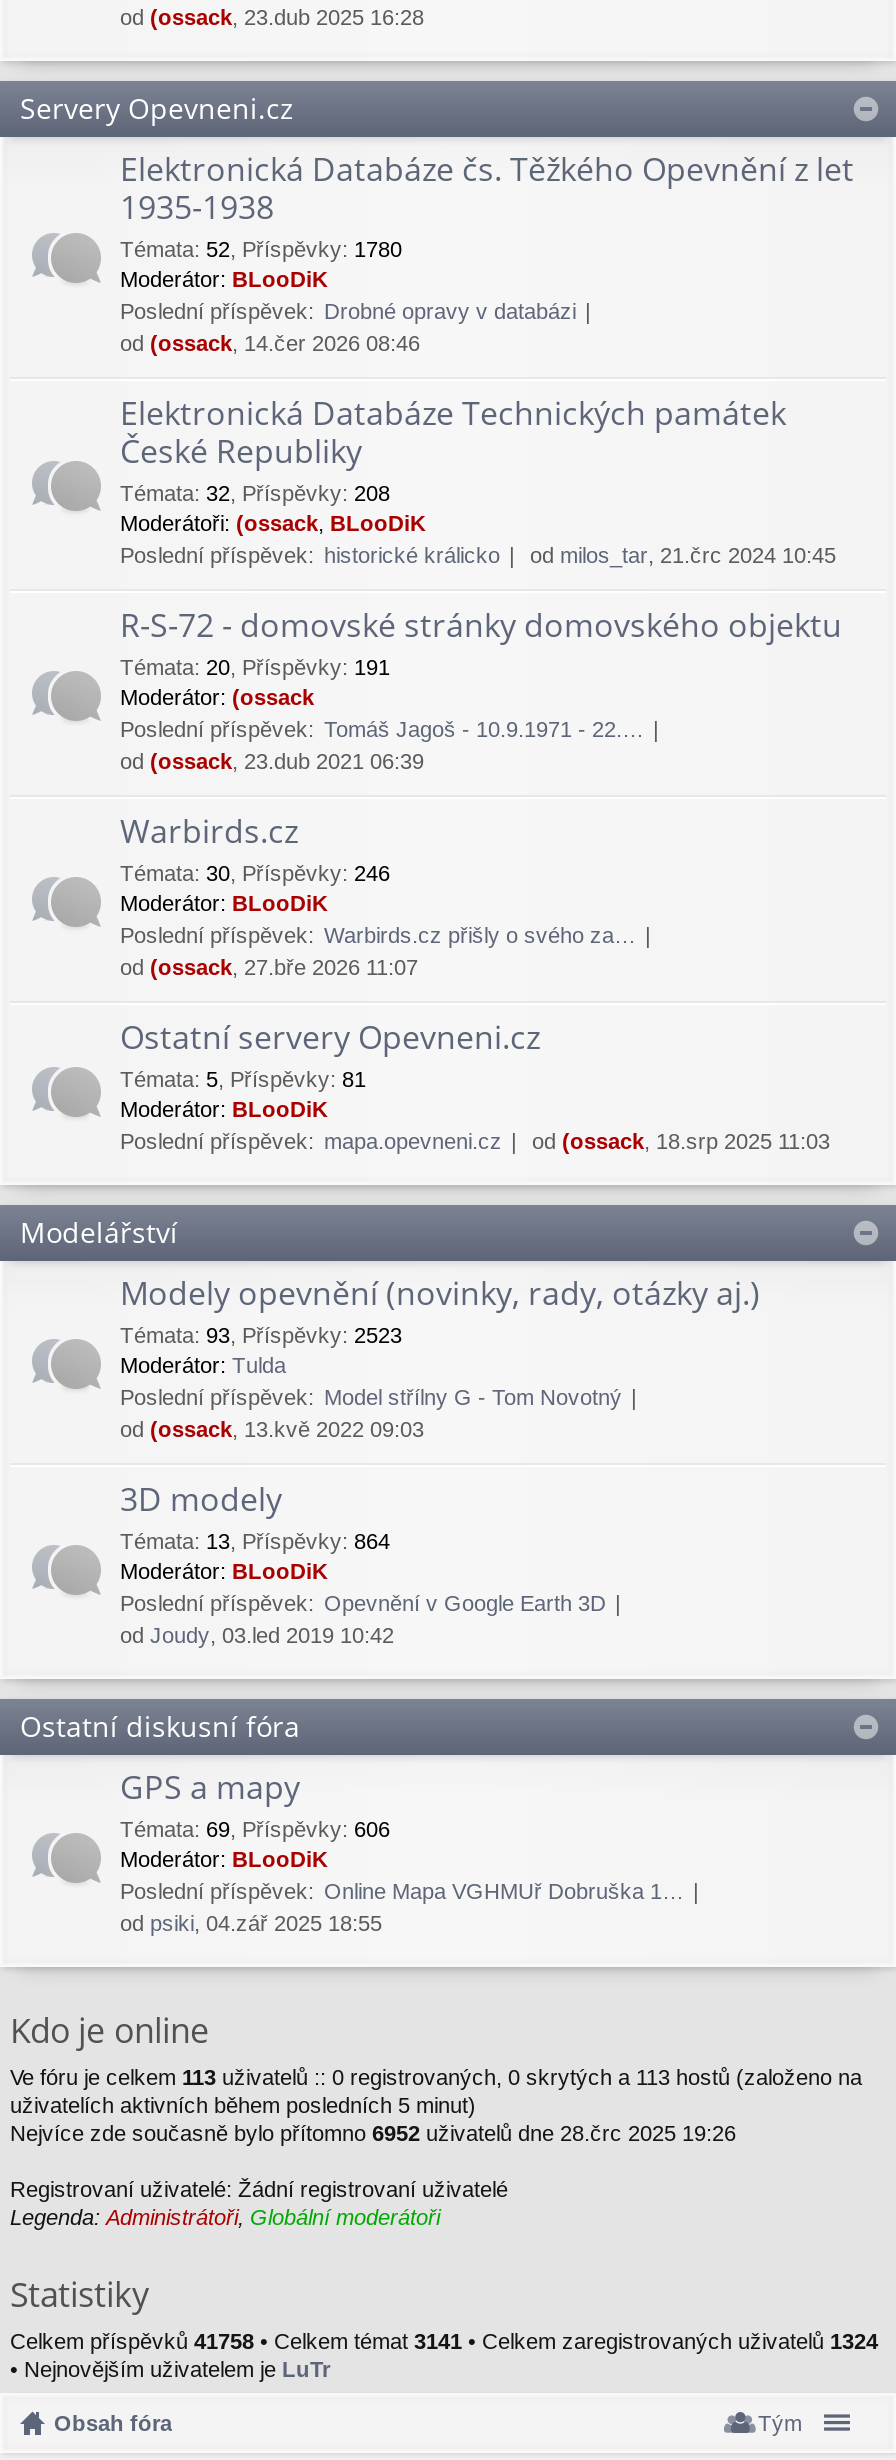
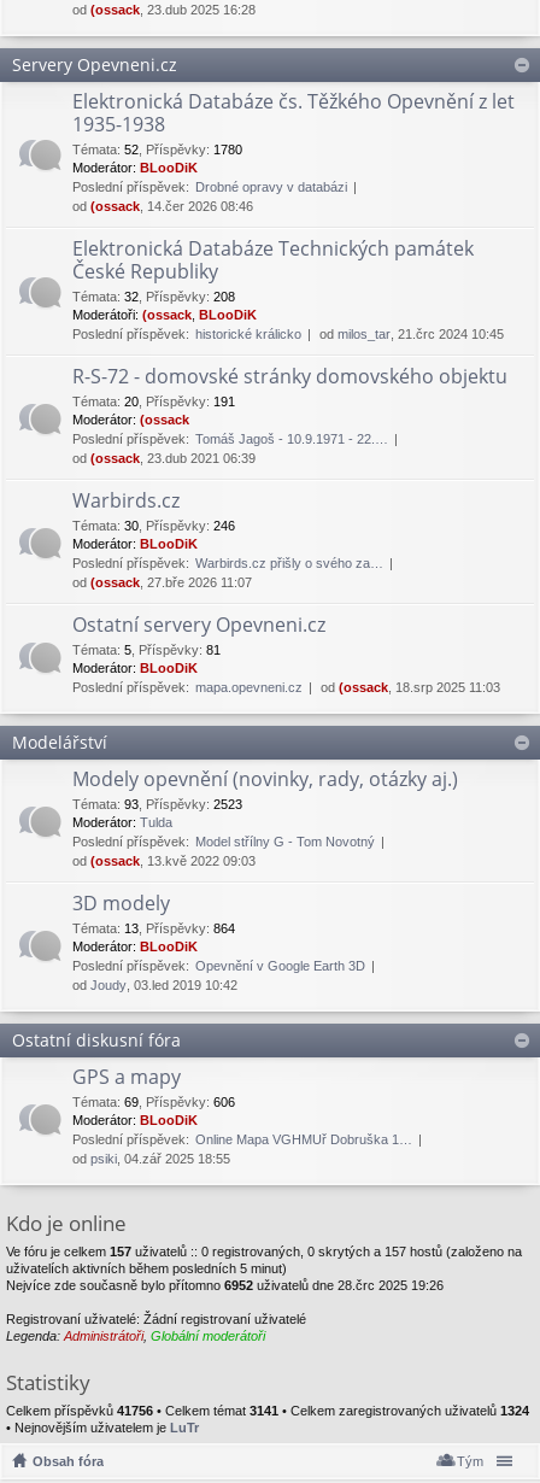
- Ve fóru je celkem 113 uživatelů :: 0 registrovaných, 0 skrytých a 113 hostů (založeno na
+ Ve fóru je celkem 157 uživatelů :: 0 registrovaných, 0 skrytých a 157 hostů (založeno na

- Celkem příspěvků 41758 • Celkem témat 3141 • Celkem zaregistrovaných uživatelů 1324
+ Celkem příspěvků 41756 • Celkem témat 3141 • Celkem zaregistrovaných uživatelů 1324
